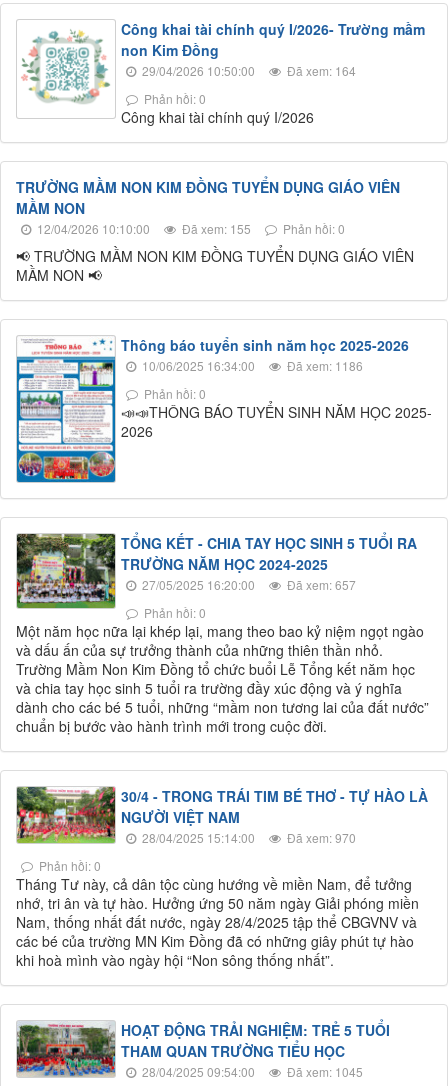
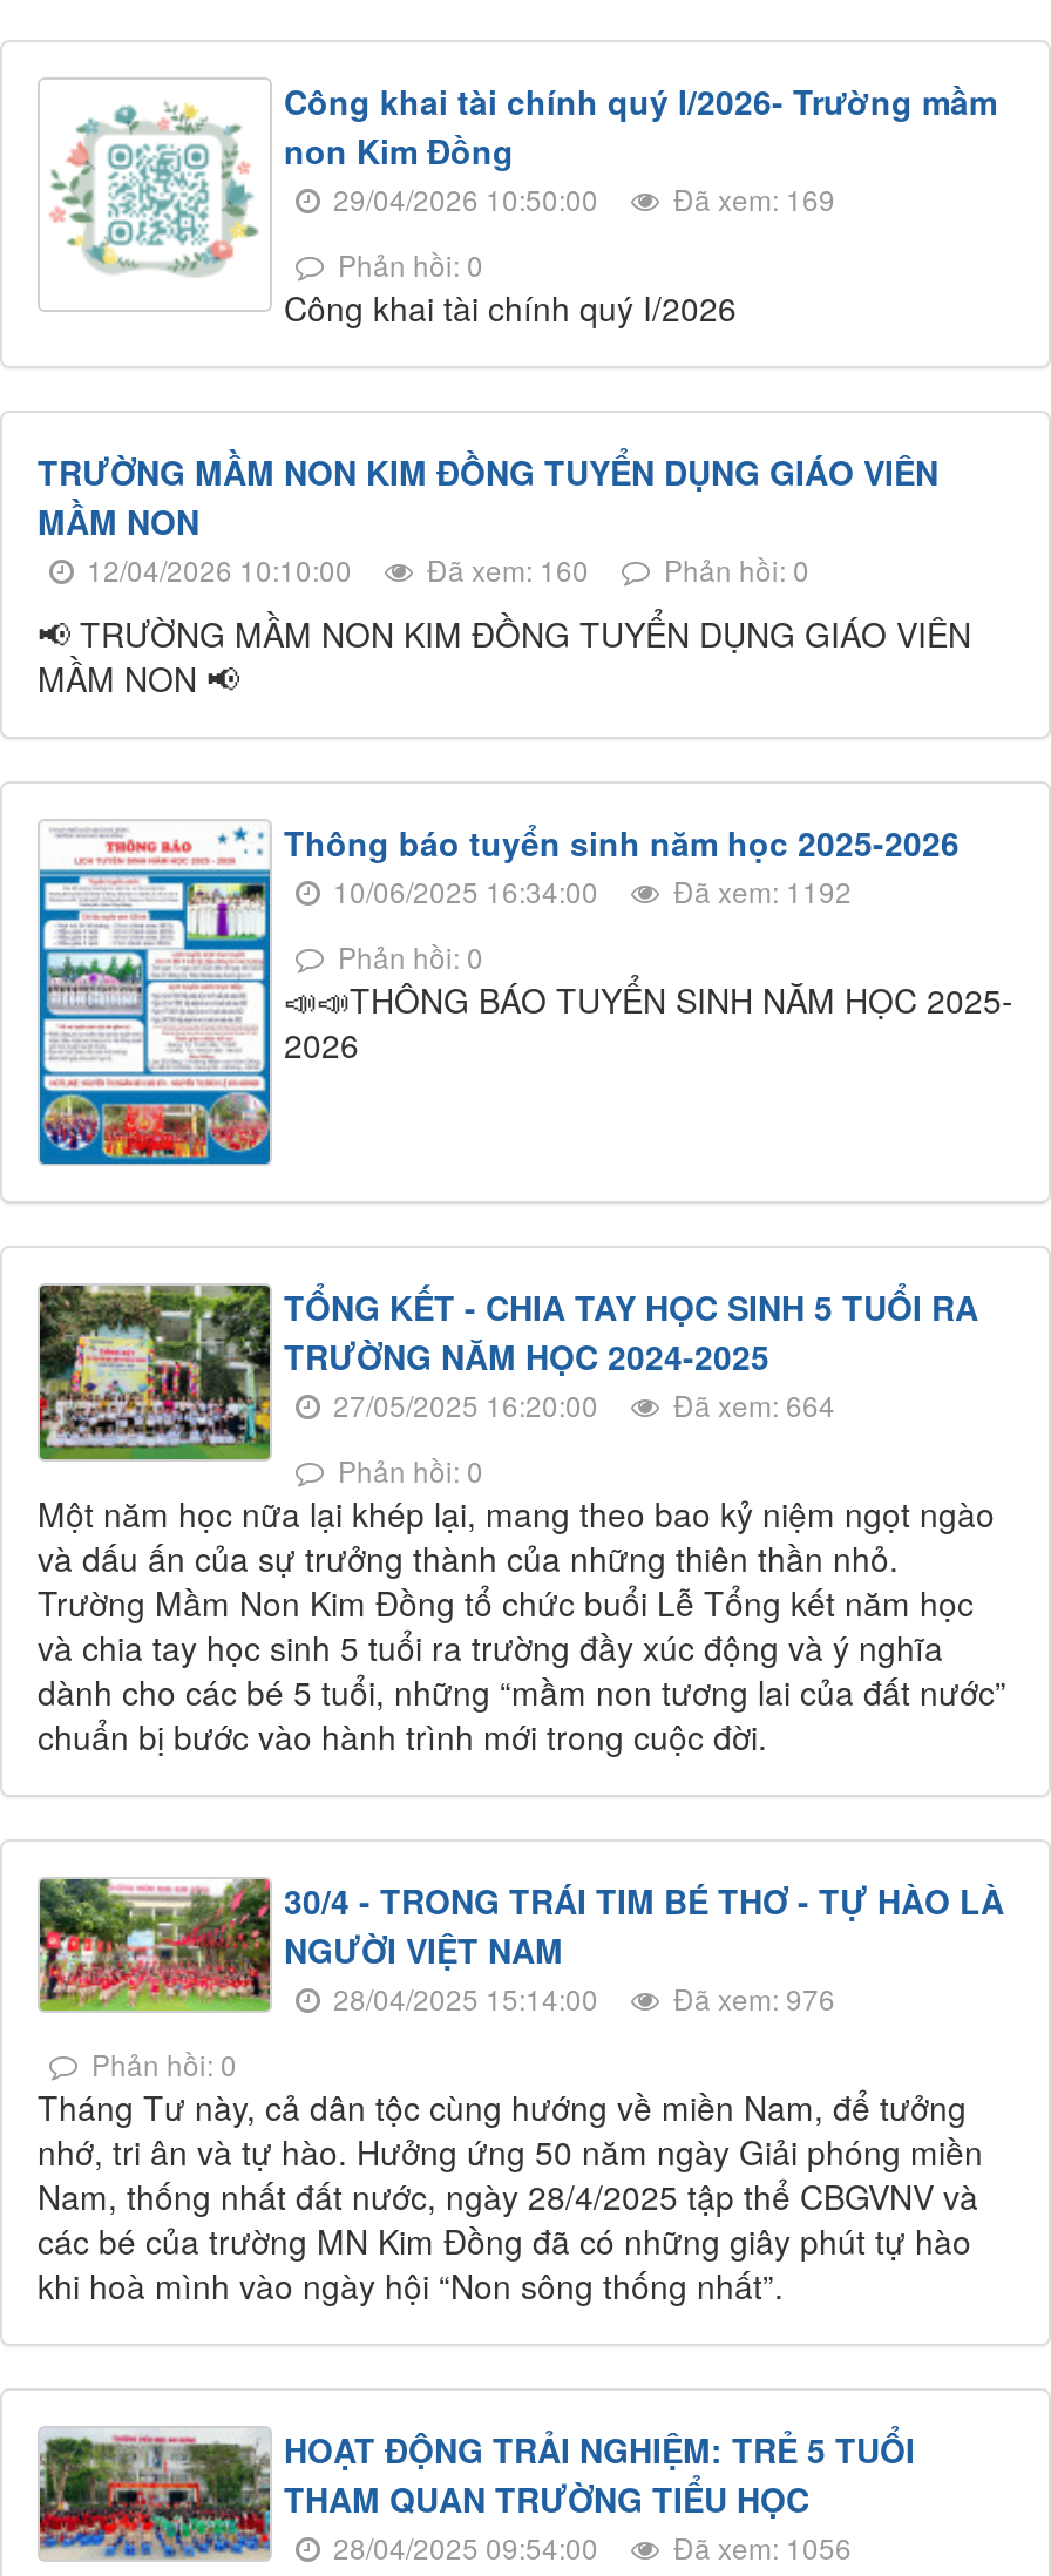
- 29/04/2026 10:50:00 Đã xem: 164
+ 29/04/2026 10:50:00 Đã xem: 169

- 12/04/2026 10:10:00 Đã xem: 155 Phản hồi: 0
+ 12/04/2026 10:10:00 Đã xem: 160 Phản hồi: 0

- 10/06/2025 16:34:00 Đã xem: 1186
+ 10/06/2025 16:34:00 Đã xem: 1192

- 27/05/2025 16:20:00 Đã xem: 657
+ 27/05/2025 16:20:00 Đã xem: 664

- 28/04/2025 15:14:00 Đã xem: 970
+ 28/04/2025 15:14:00 Đã xem: 976

- 28/04/2025 09:54:00 Đã xem: 1045
+ 28/04/2025 09:54:00 Đã xem: 1056
